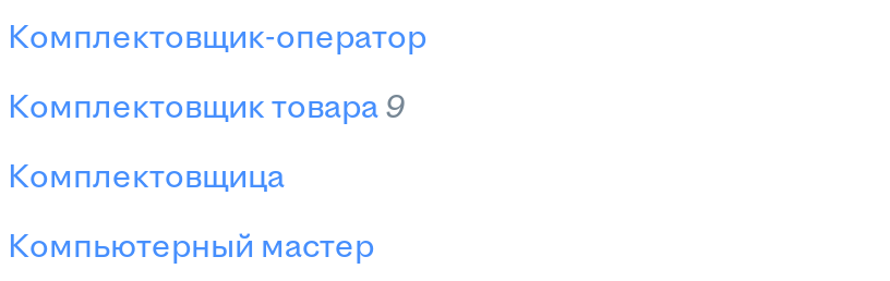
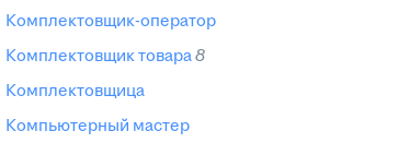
- комплектовщик товара 9
+ комплектовщик товара 8
